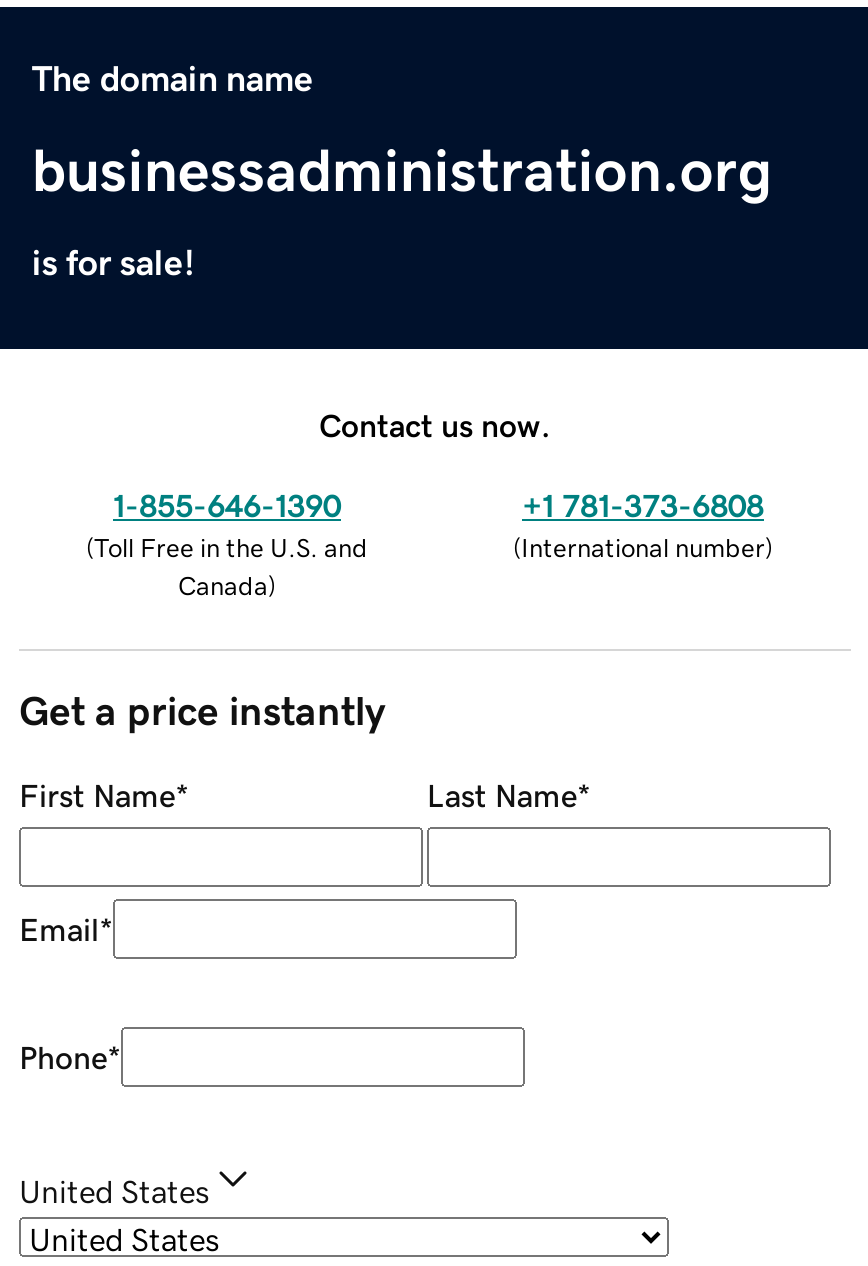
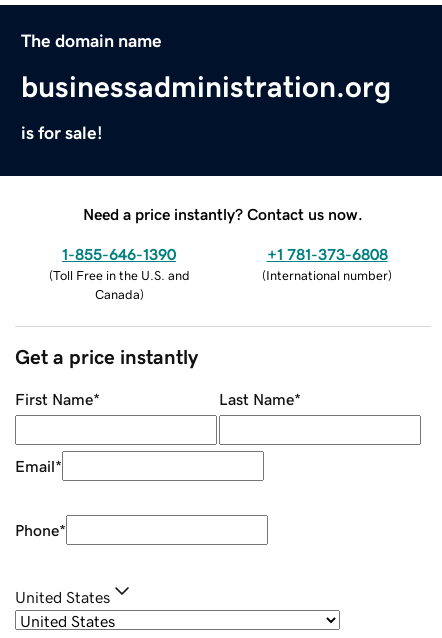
- Contact us now.
+ Need a price instantly? Contact us now.
